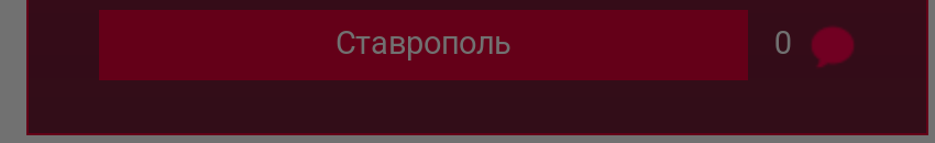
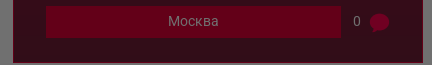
- Ставрополь
+ Москва
